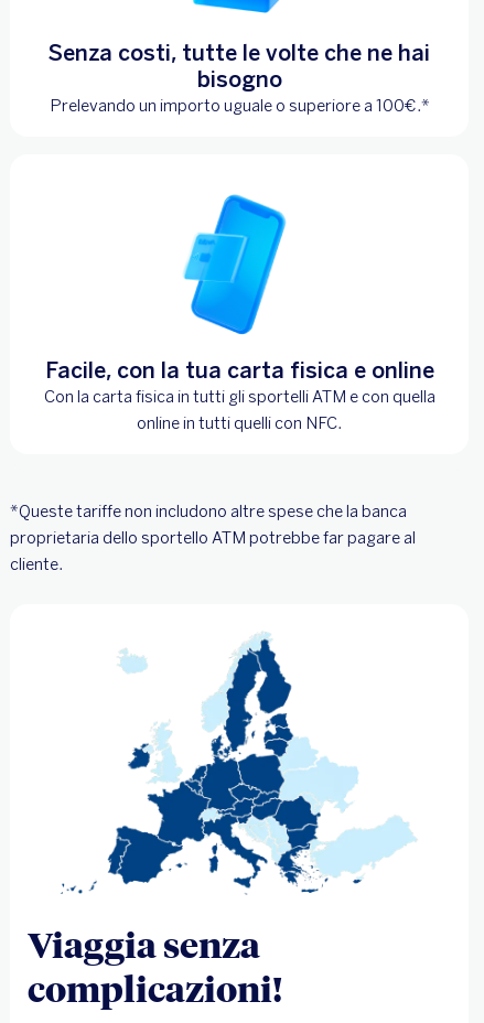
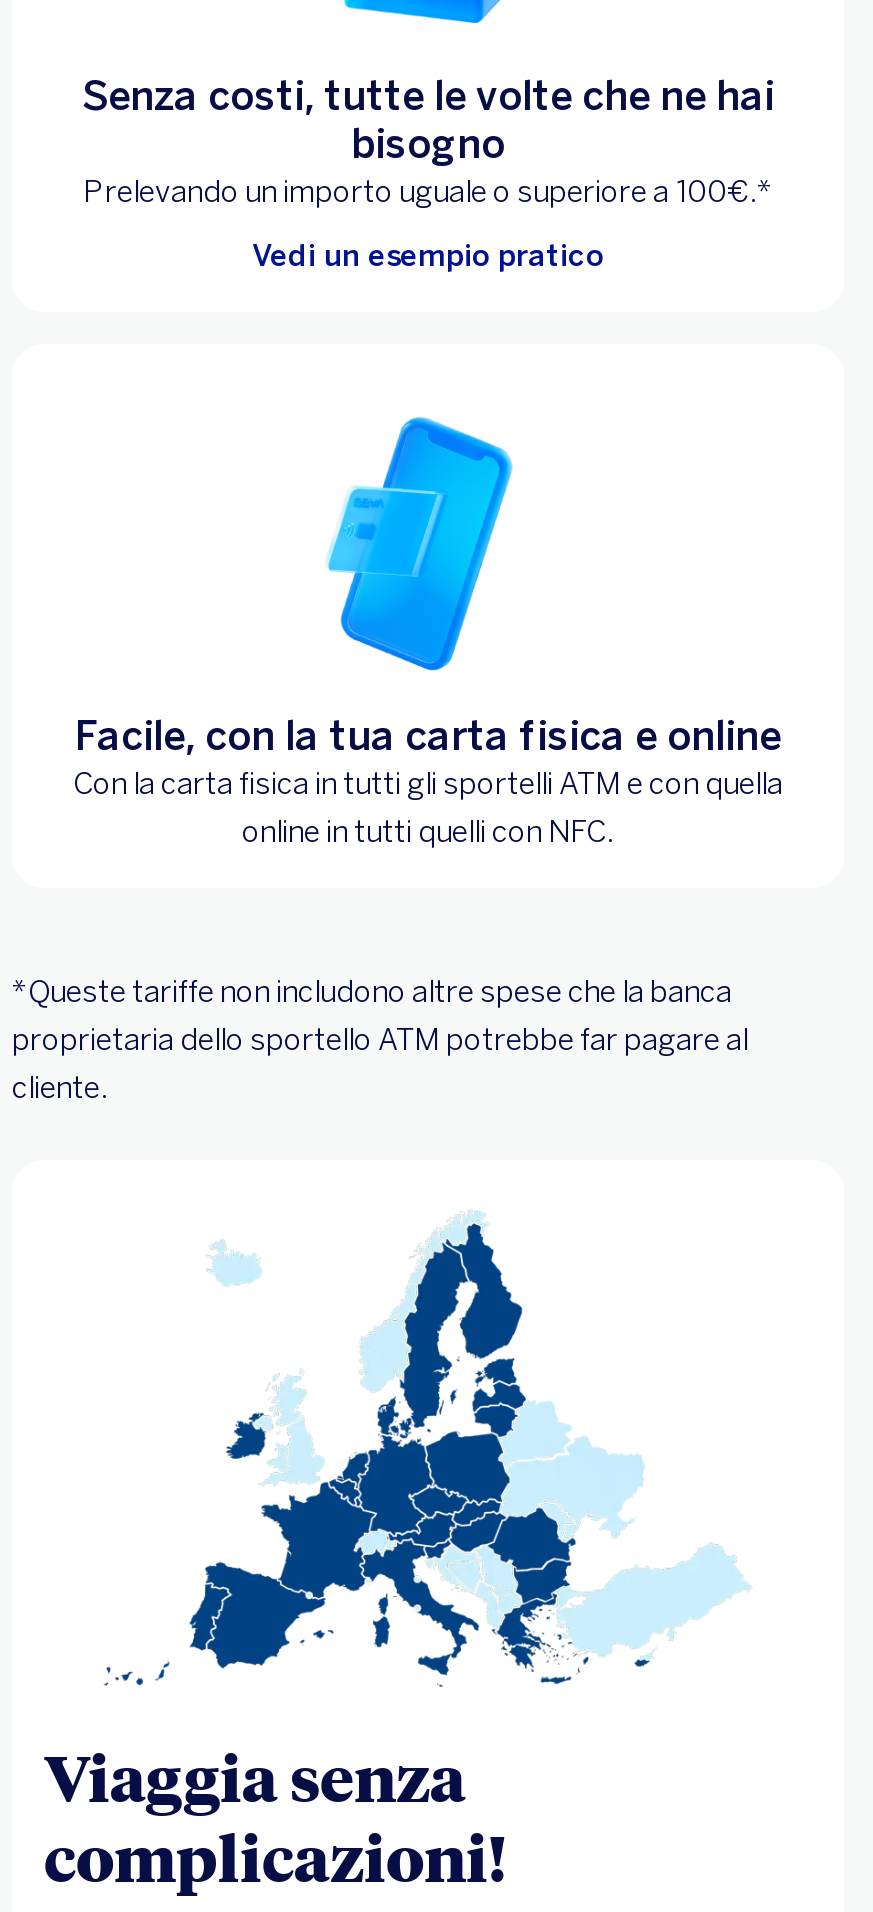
+ Vedi un esempio pratico
